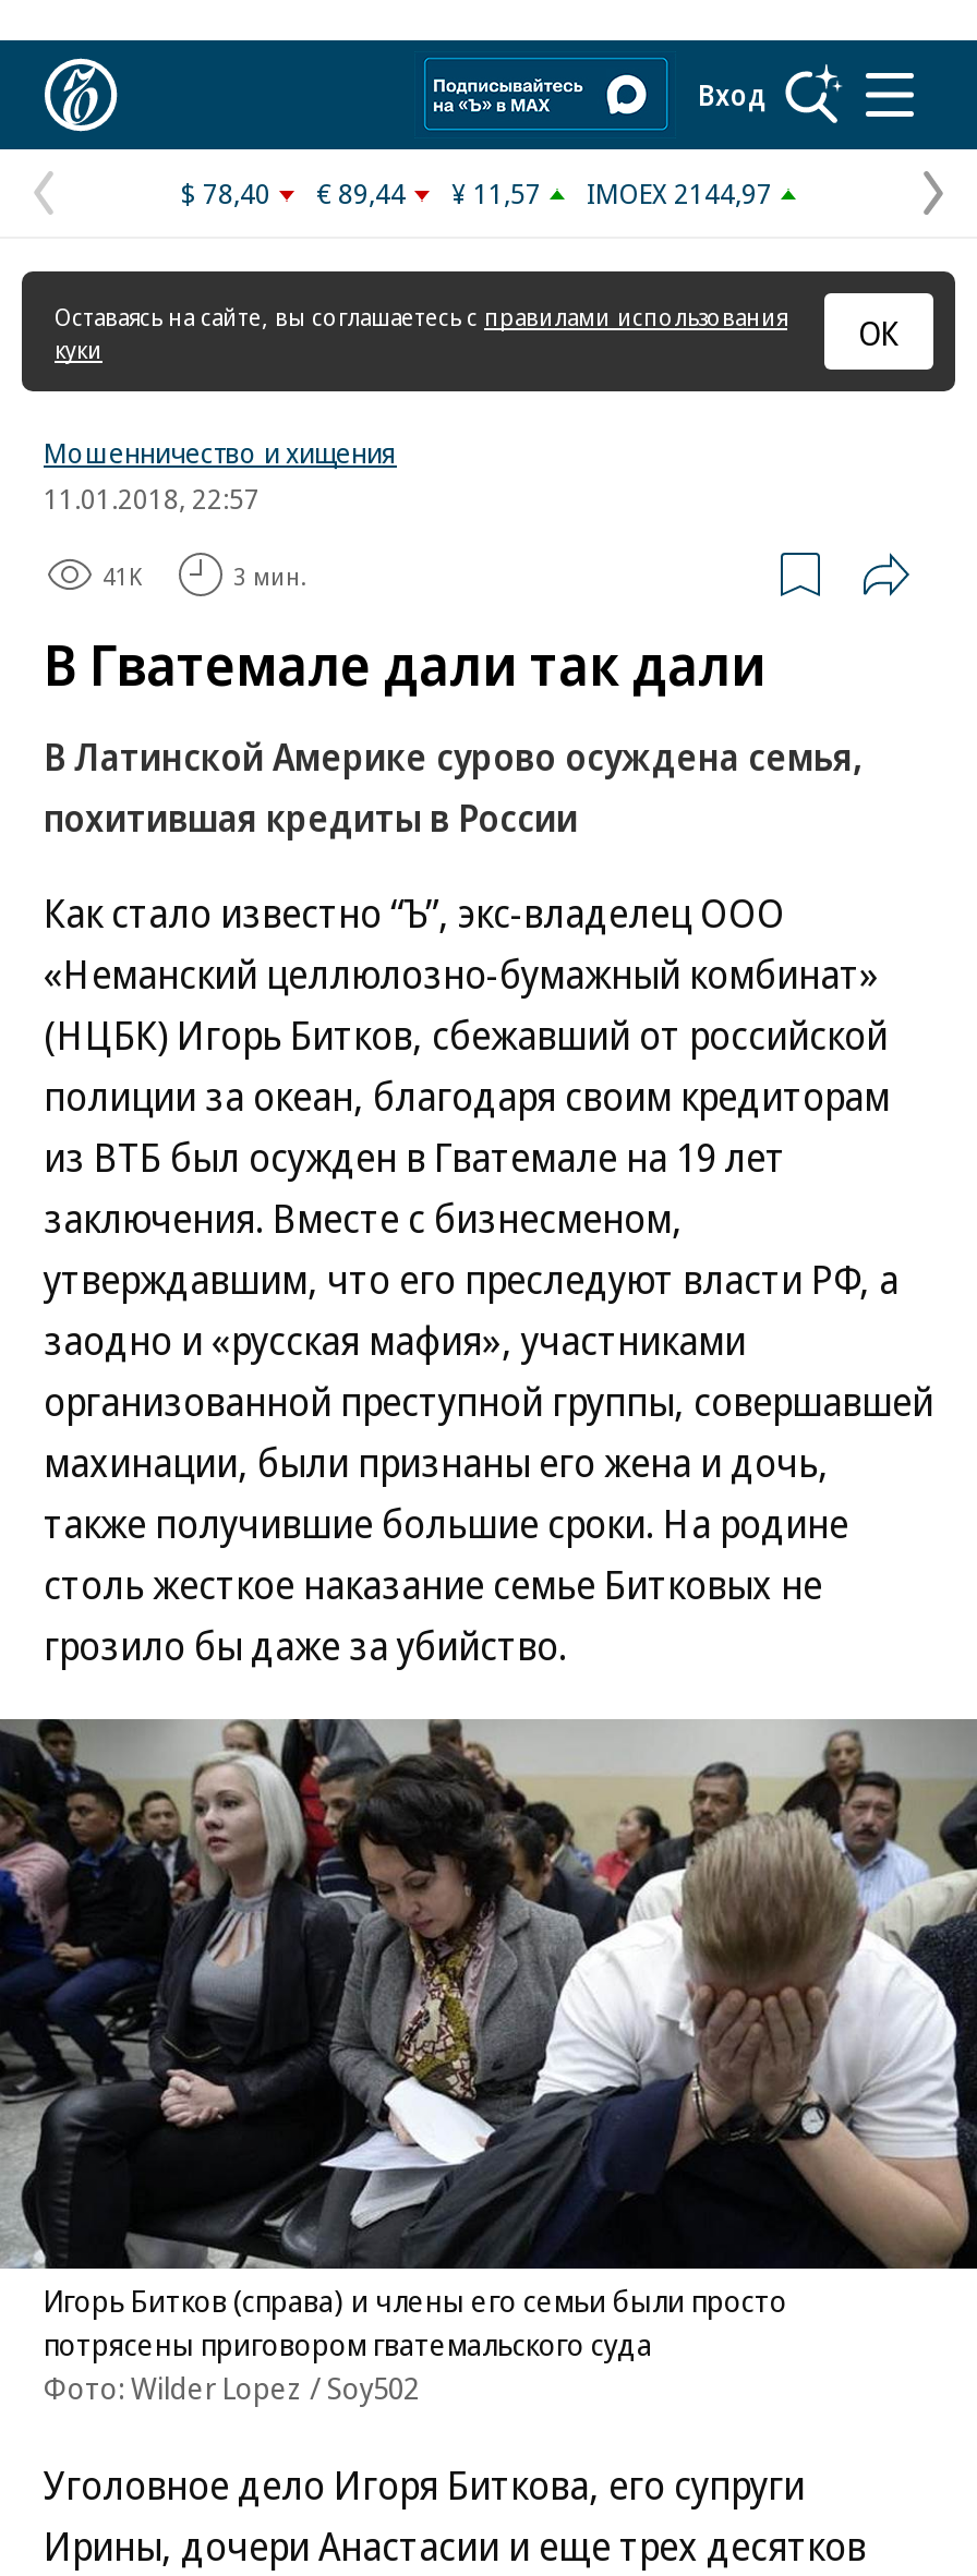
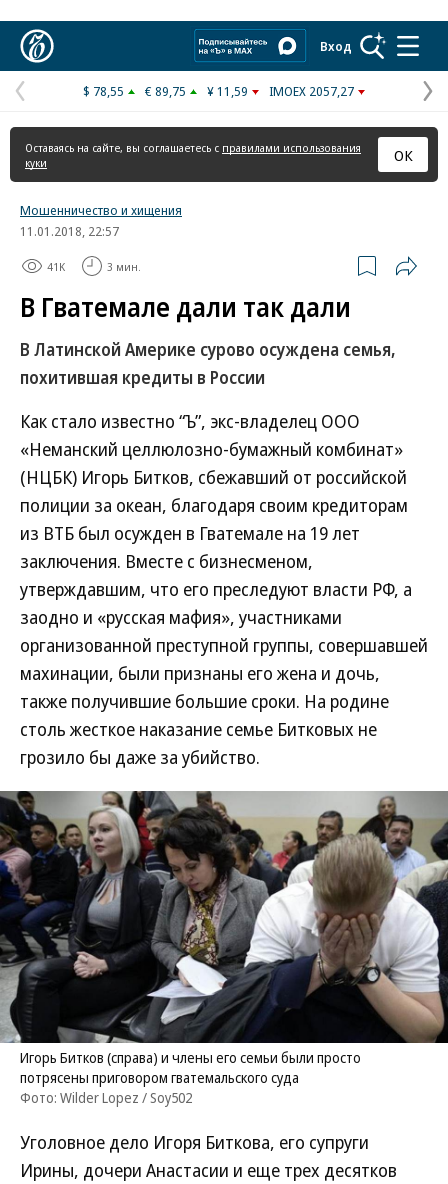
- $ 78,40
+ $ 78,55

- € 89,44
+ € 89,75

- ¥ 11,57
+ ¥ 11,59

- IMOEX 2144,97
+ IMOEX 2057,27
